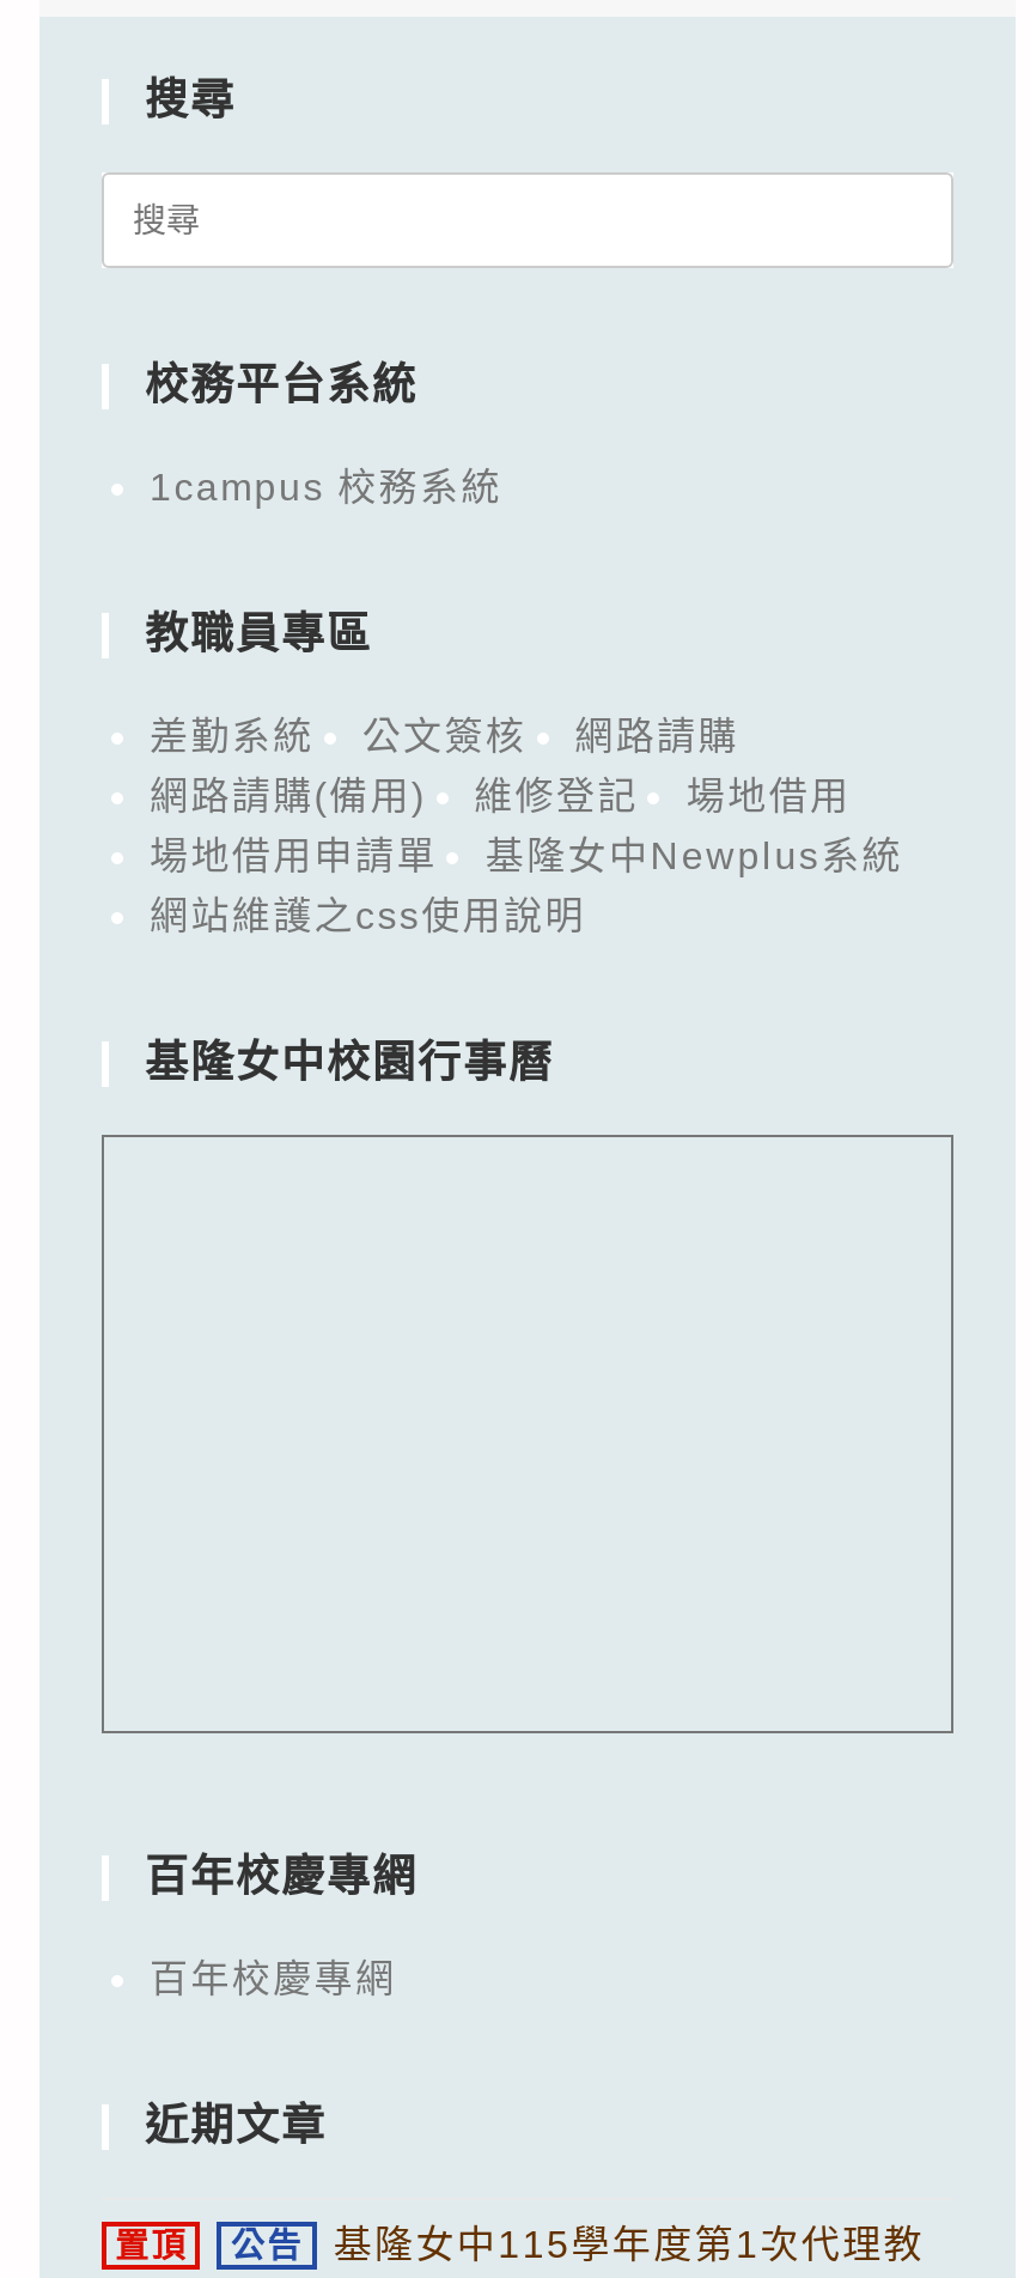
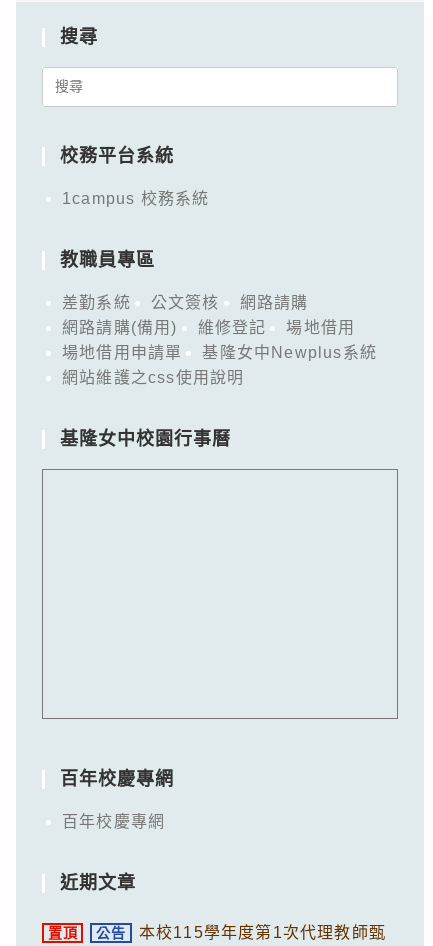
- 基隆女中115學年度第1次代理教
+ 本校115學年度第1次代理教師甄
